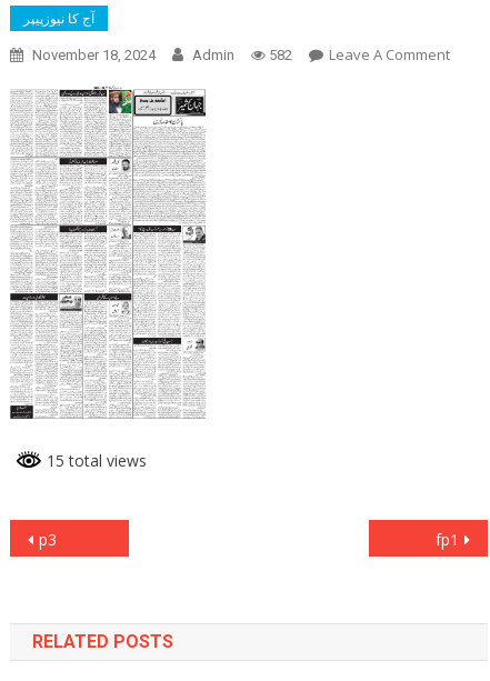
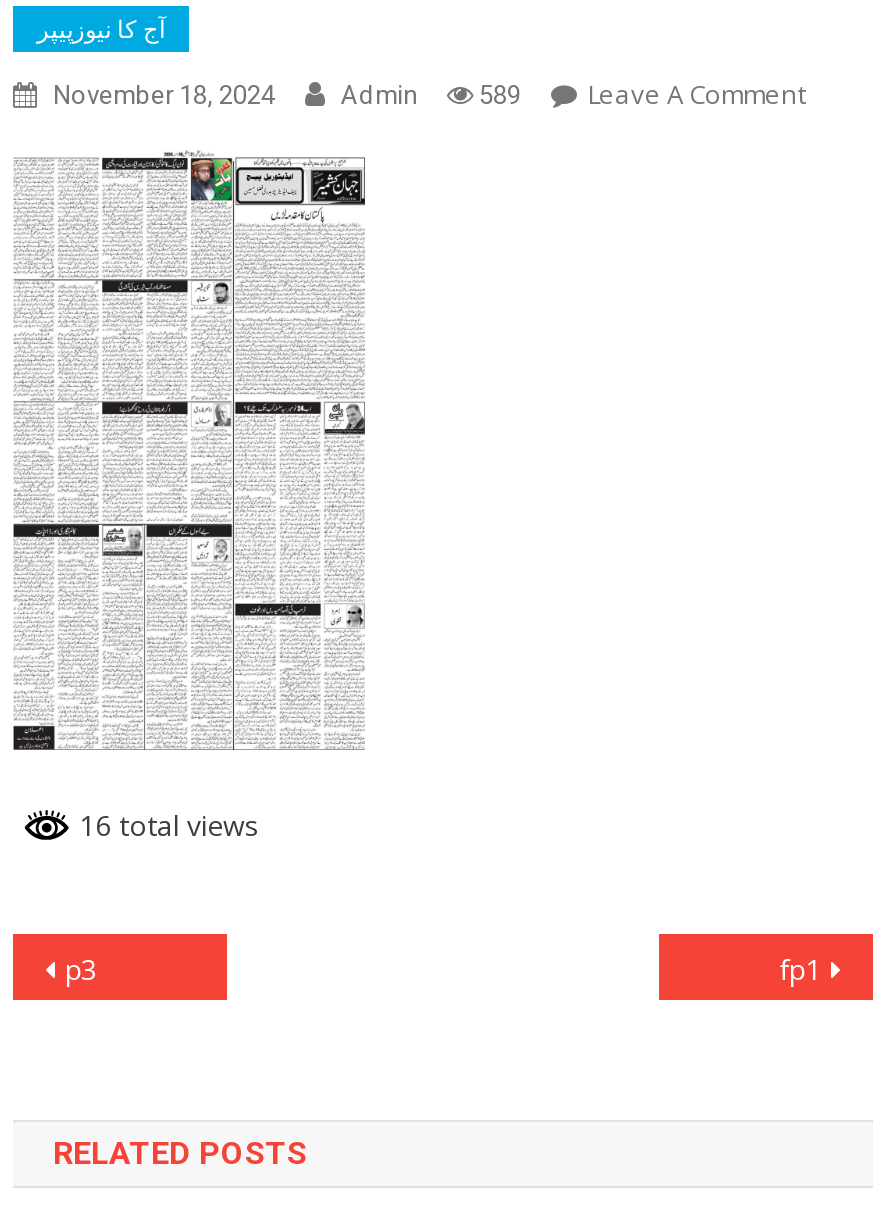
- 582
+ 589

- 15 total views
+ 16 total views
